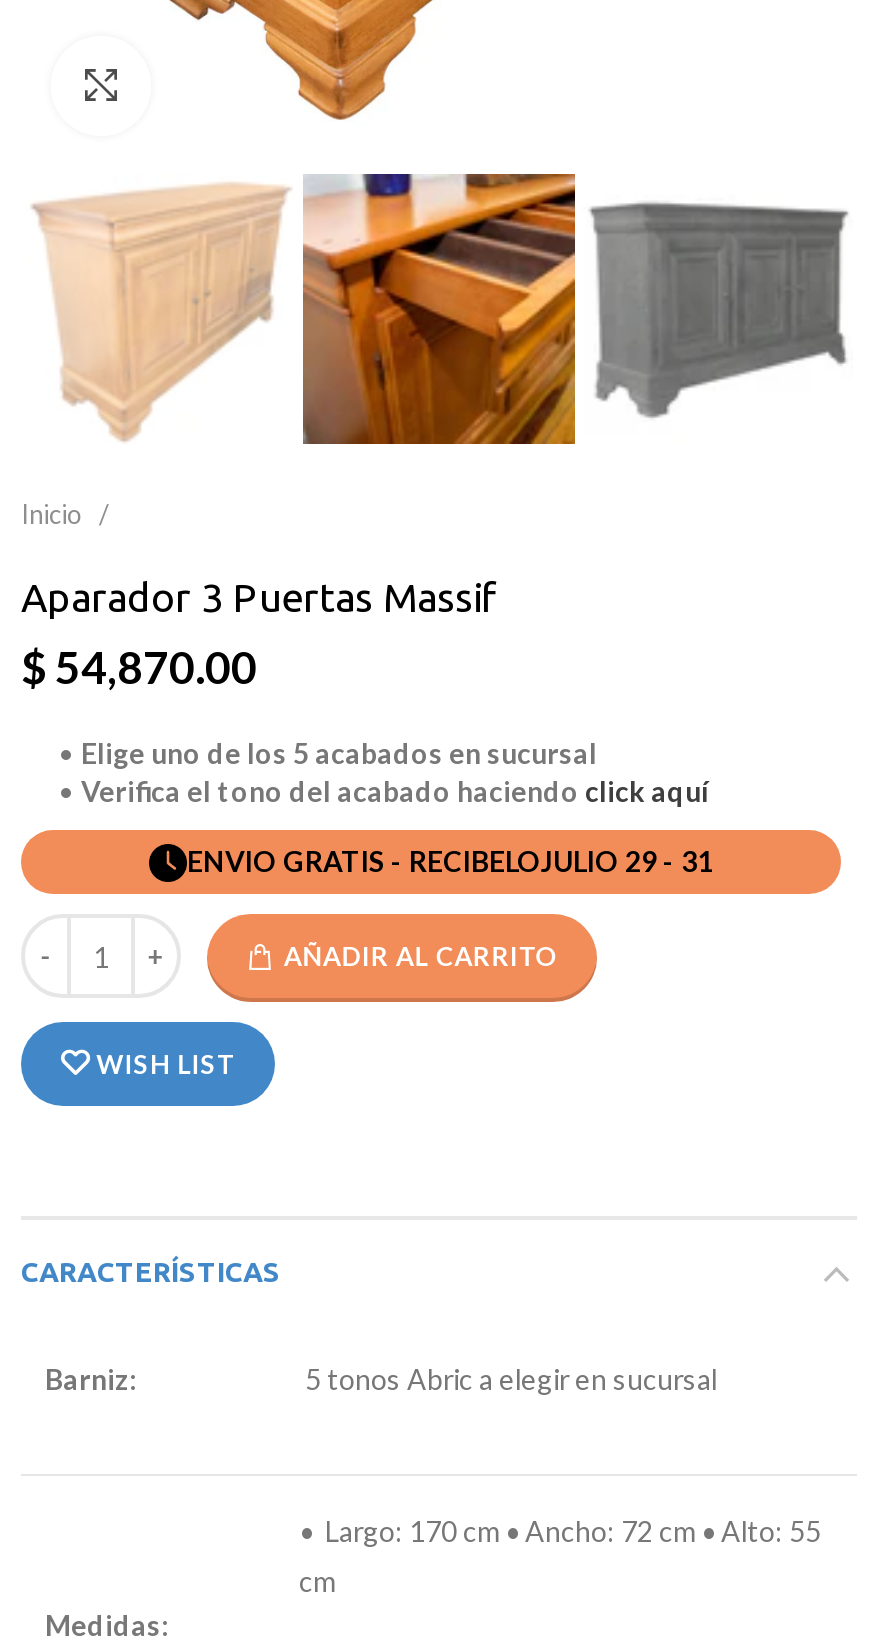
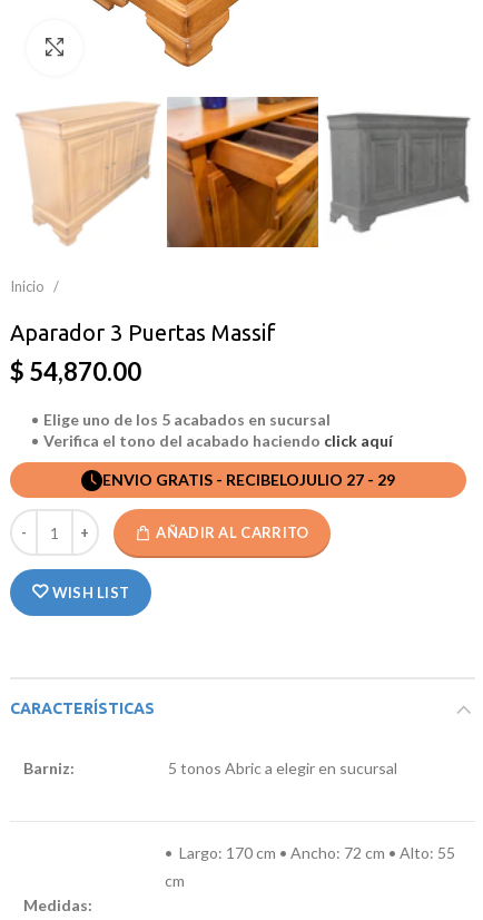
- ENVIO GRATIS - RECIBELOJULIO 29 - 31
+ ENVIO GRATIS - RECIBELOJULIO 27 - 29
